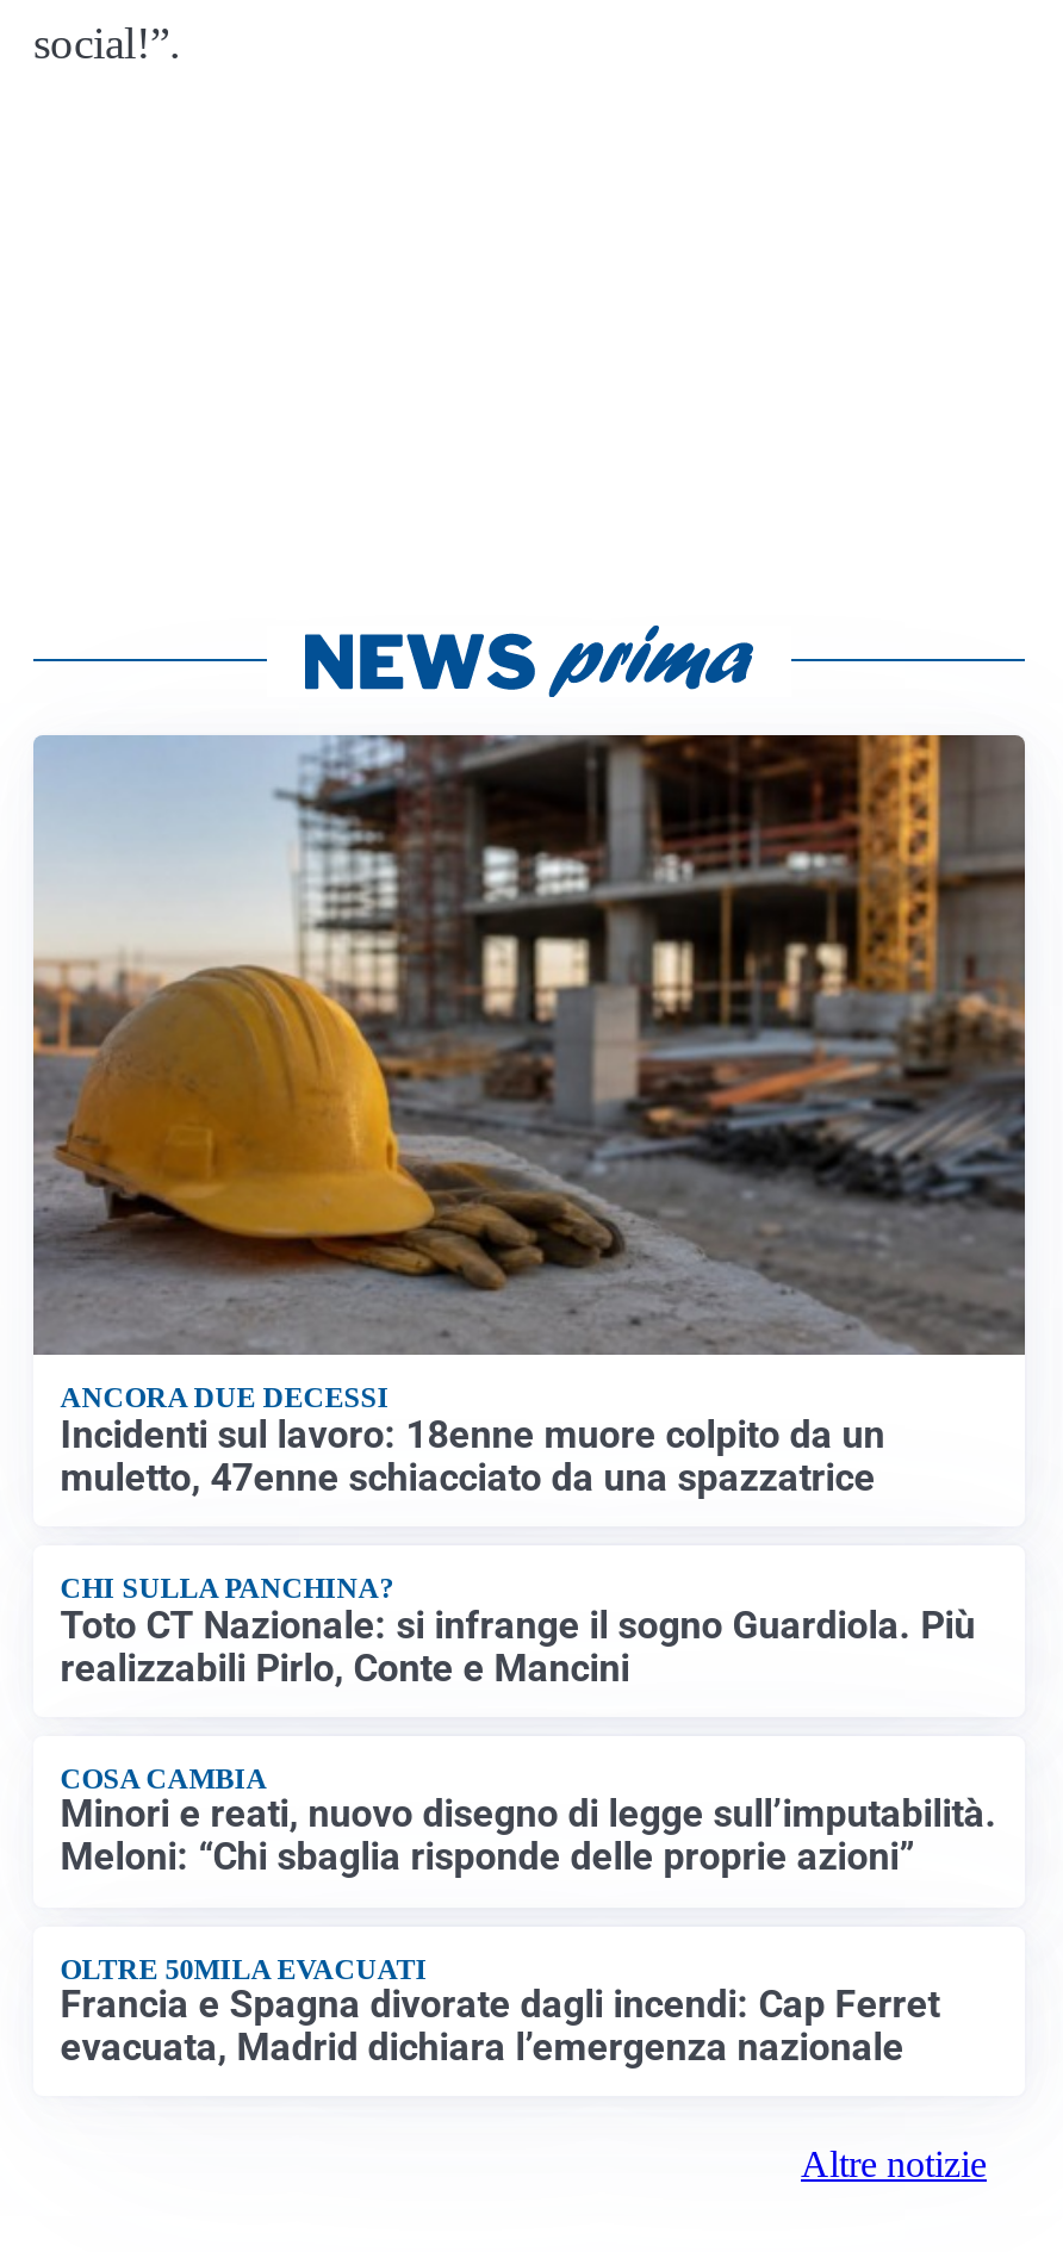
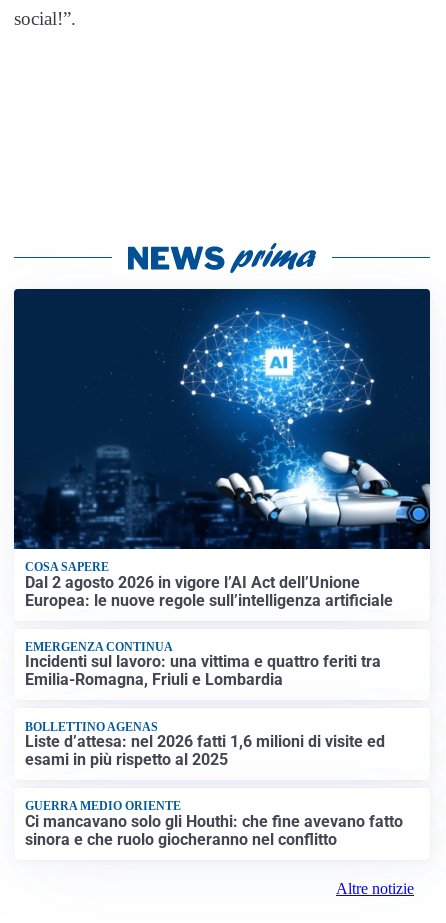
- [image]
- ANCORA DUE DECESSI
- Incidenti sul lavoro: 18enne muore colpito da un
- muletto, 47enne schiacciato da una spazzatrice
+ [image]
+ COSA SAPERE
+ Dal 2 agosto 2026 in vigore l’AI Act dell’Unione
+ Europea: le nuove regole sull’intelligenza artificiale

- CHI SULLA PANCHINA?
- Toto CT Nazionale: si infrange il sogno Guardiola. Più
- realizzabili Pirlo, Conte e Mancini
+ EMERGENZA CONTINUA
+ Incidenti sul lavoro: una vittima e quattro feriti tra
+ Emilia-Romagna, Friuli e Lombardia

- COSA CAMBIA
- Minori e reati, nuovo disegno di legge sull’imputabilità.
- Meloni: “Chi sbaglia risponde delle proprie azioni”
+ BOLLETTINO AGENAS
+ Liste d’attesa: nel 2026 fatti 1,6 milioni di visite ed
+ esami in più rispetto al 2025

- OLTRE 50MILA EVACUATI
- Francia e Spagna divorate dagli incendi: Cap Ferret
- evacuata, Madrid dichiara l’emergenza nazionale
+ GUERRA MEDIO ORIENTE
+ Ci mancavano solo gli Houthi: che fine avevano fatto
+ sinora e che ruolo giocheranno nel conflitto
